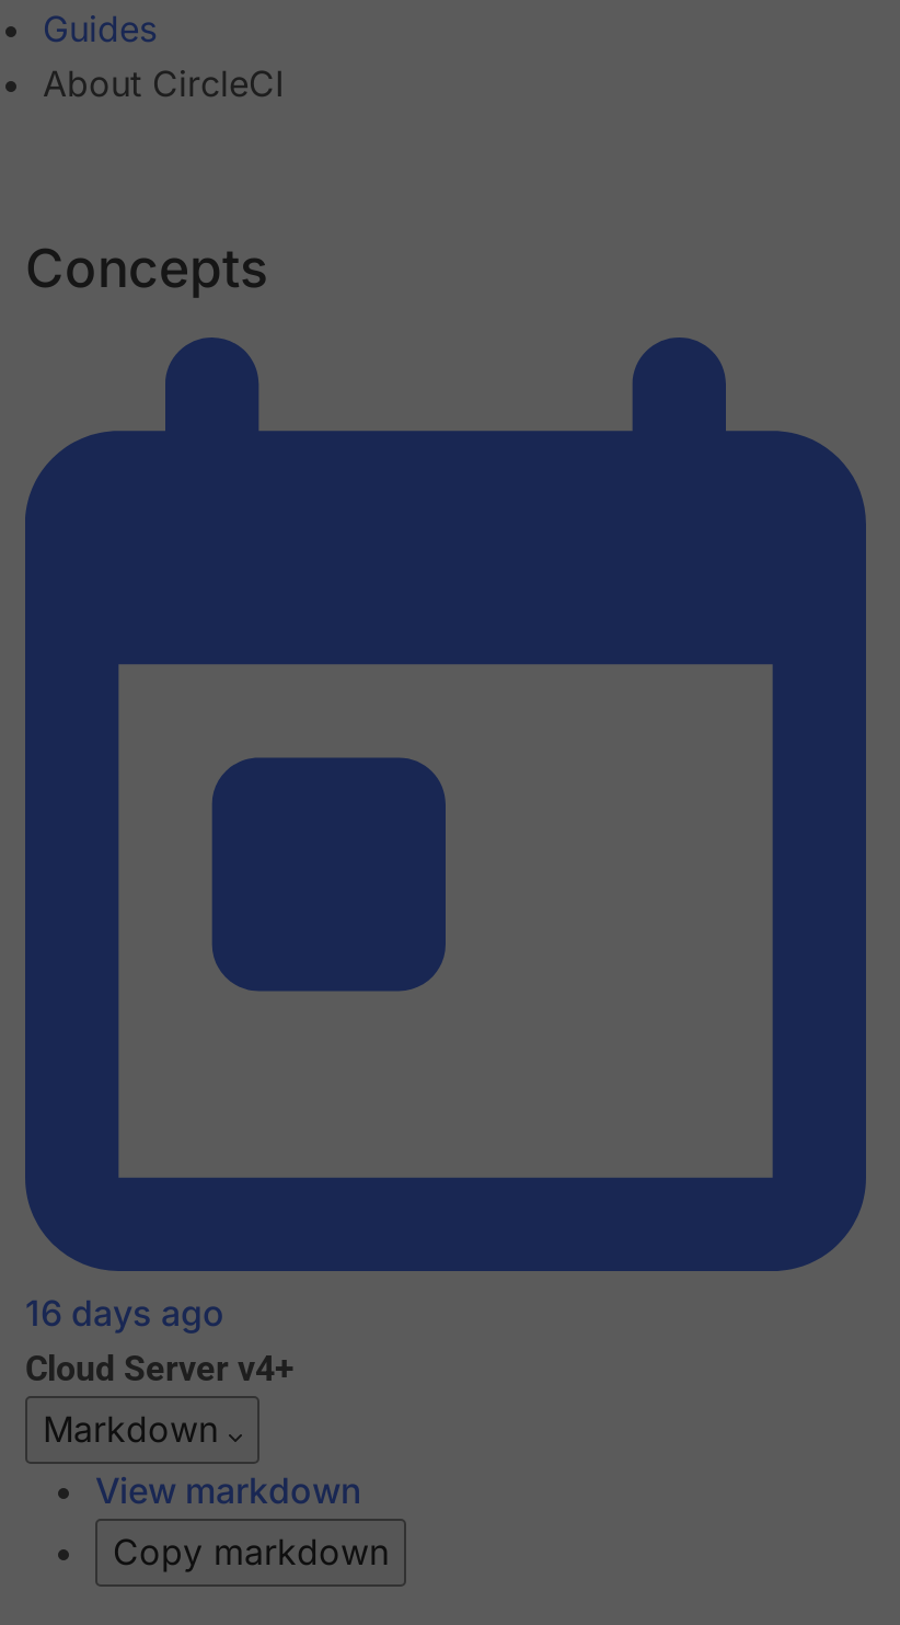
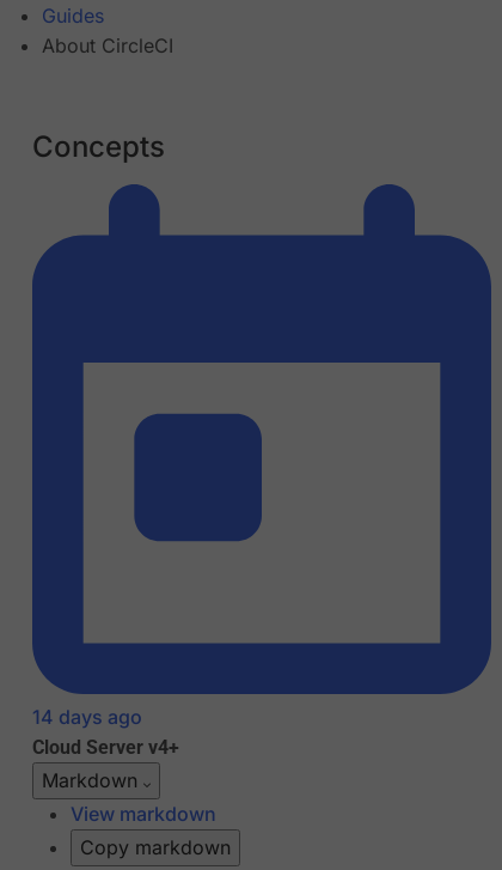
- 16 days ago
+ 14 days ago
